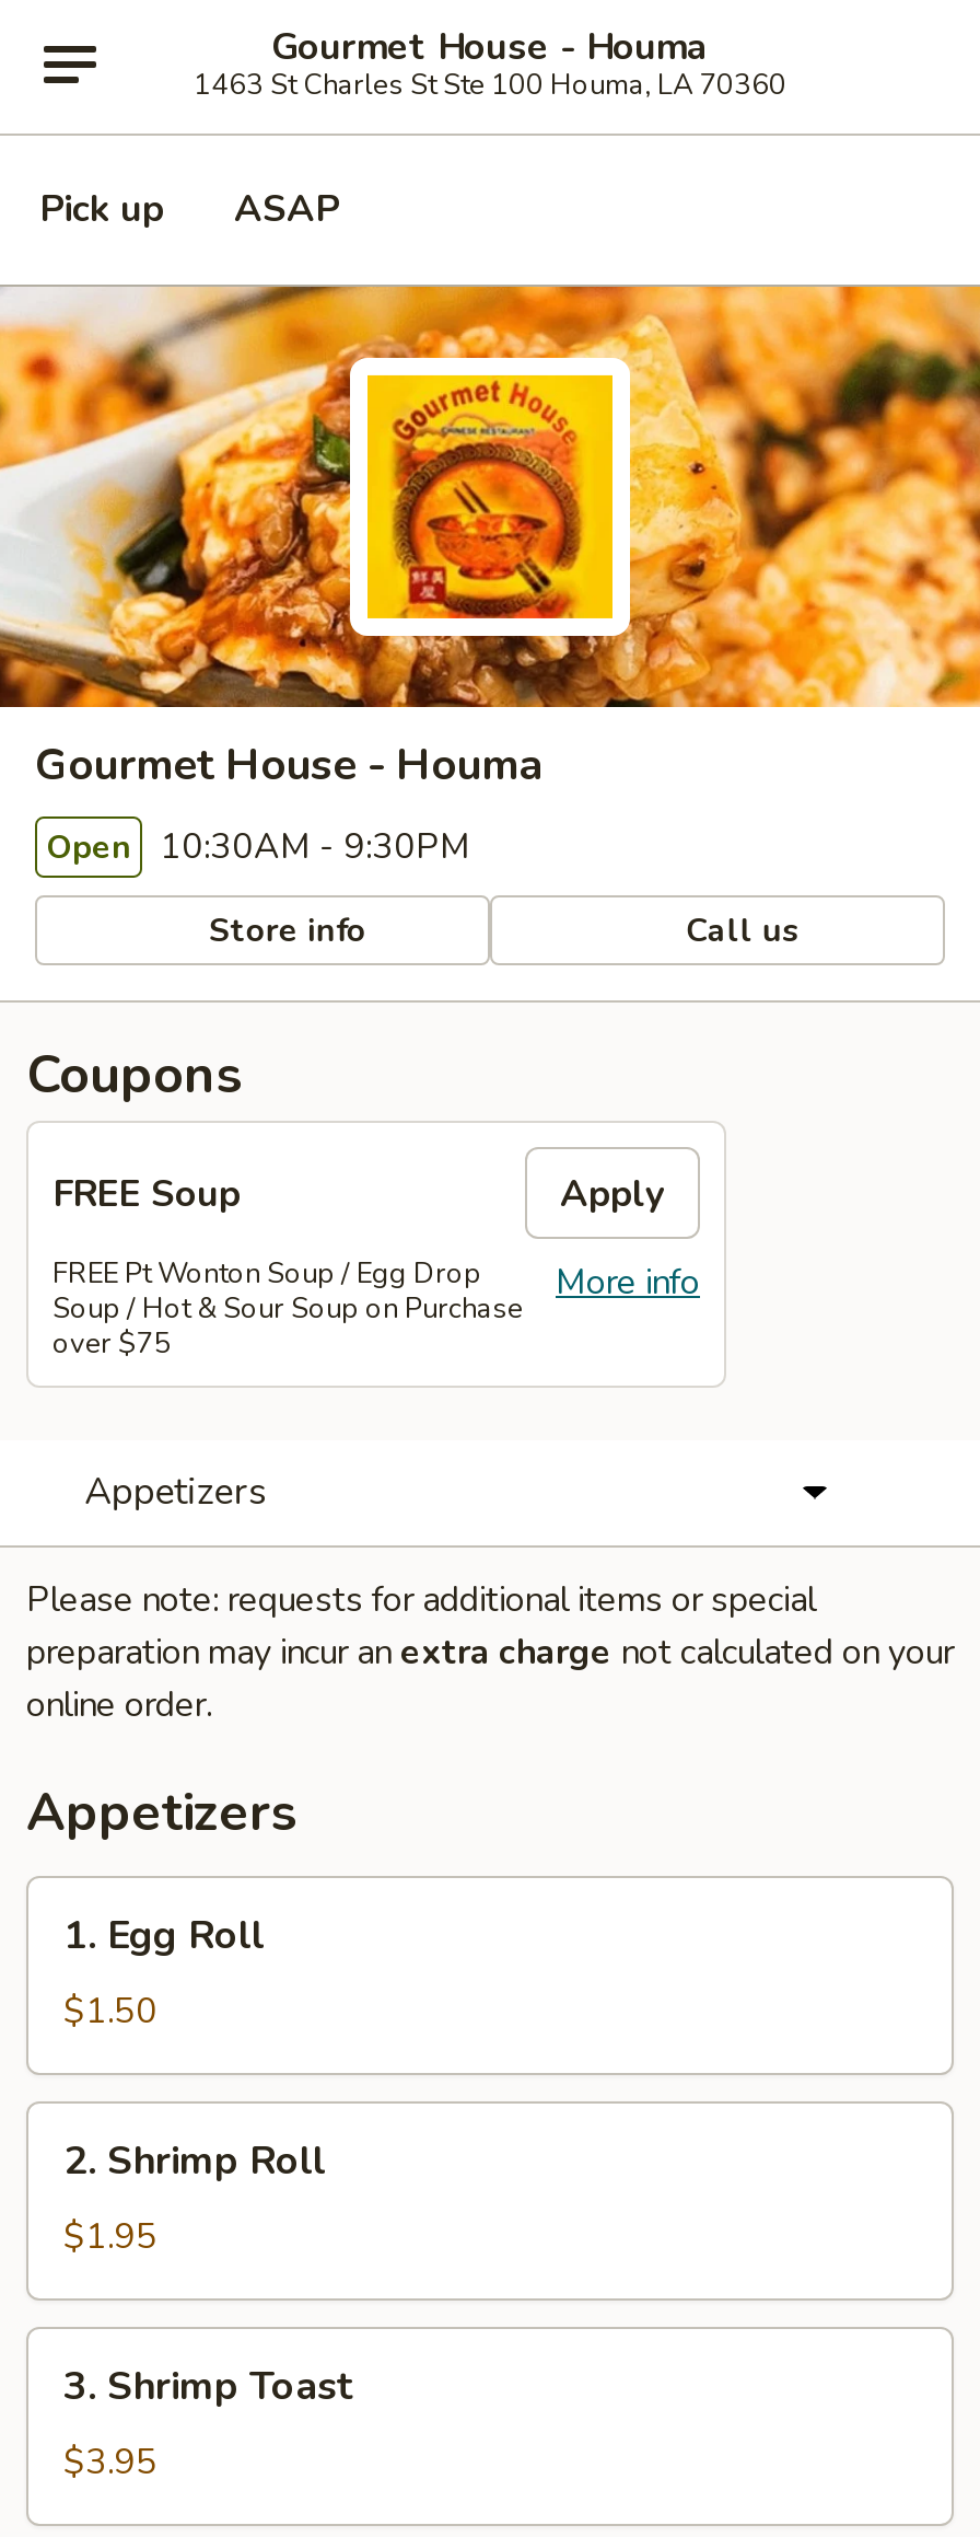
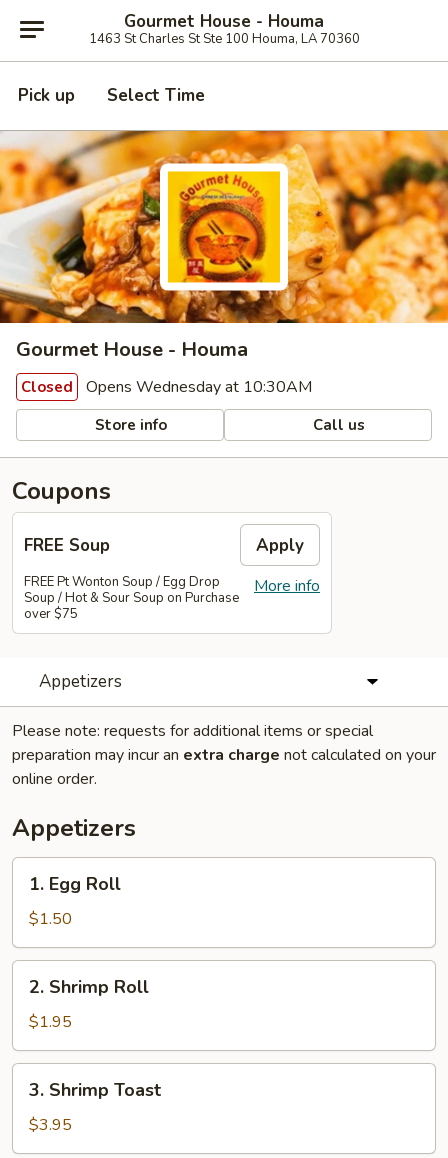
- ASAP
+ Select Time

- Open 10:30AM - 9:30PM
+ Closed Opens Wednesday at 10:30AM
